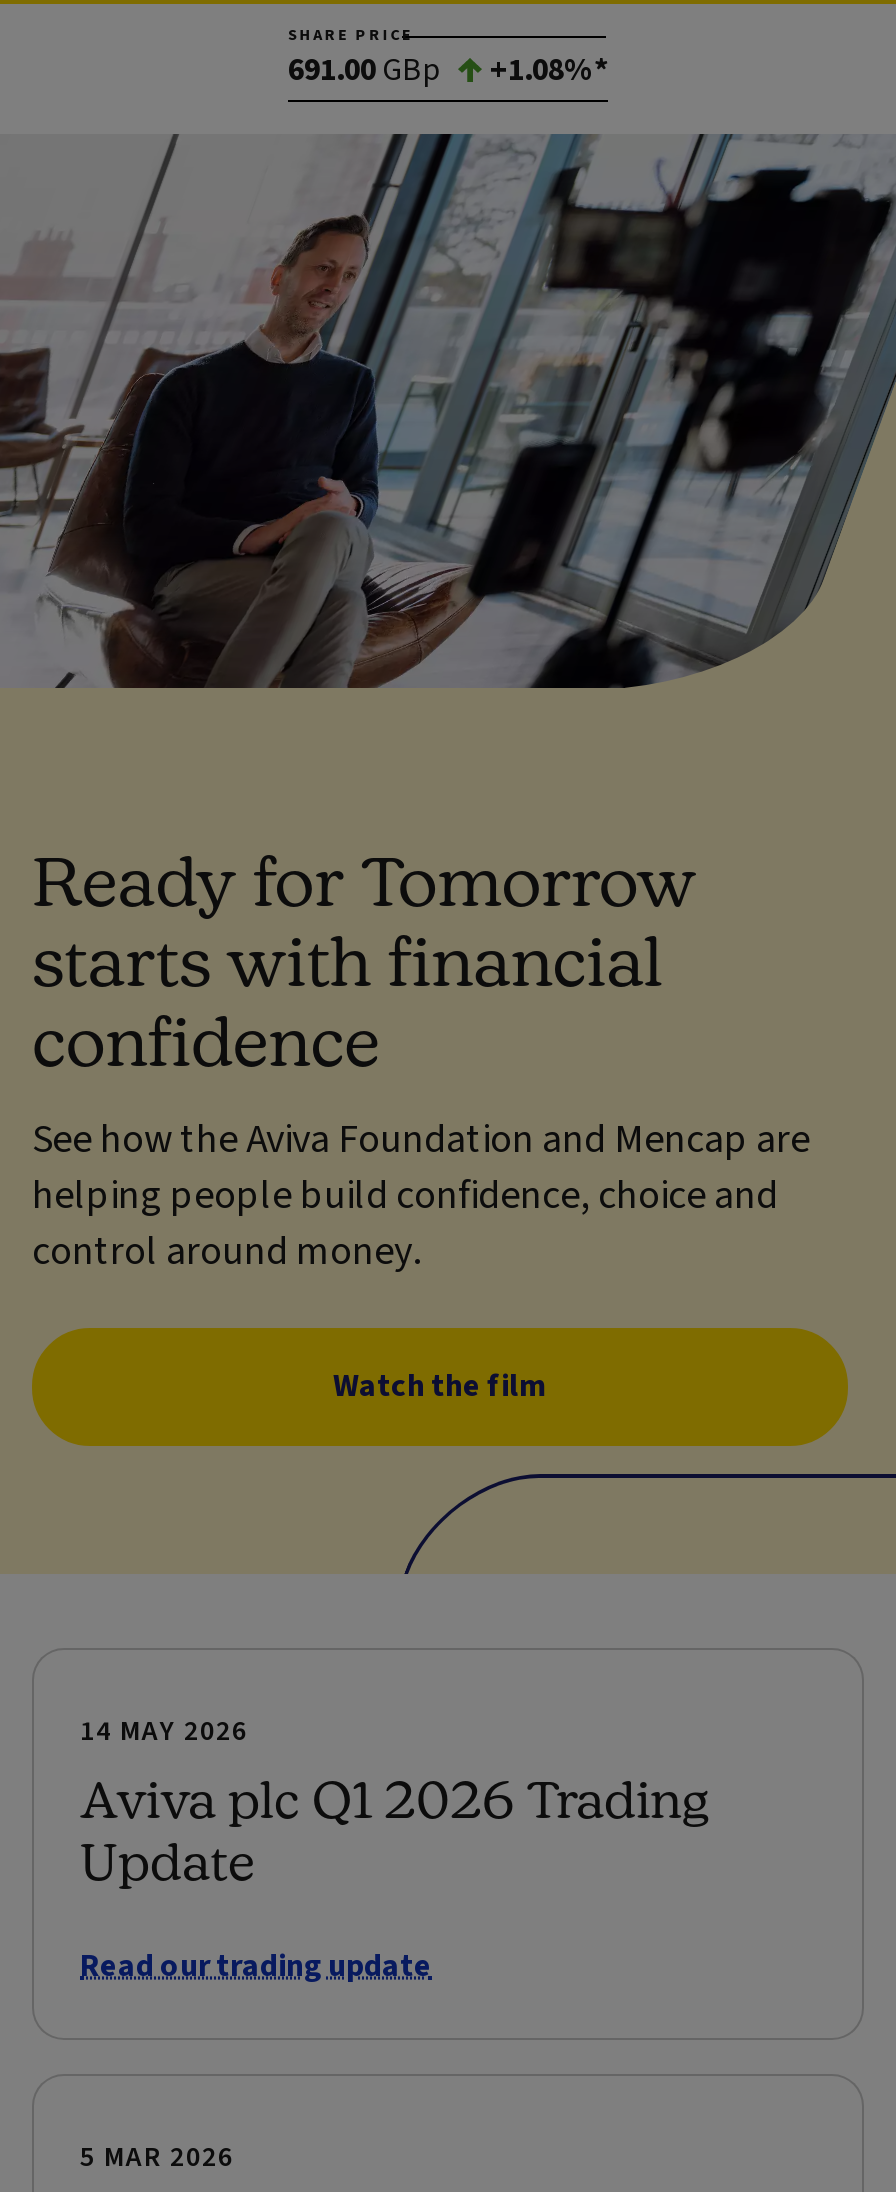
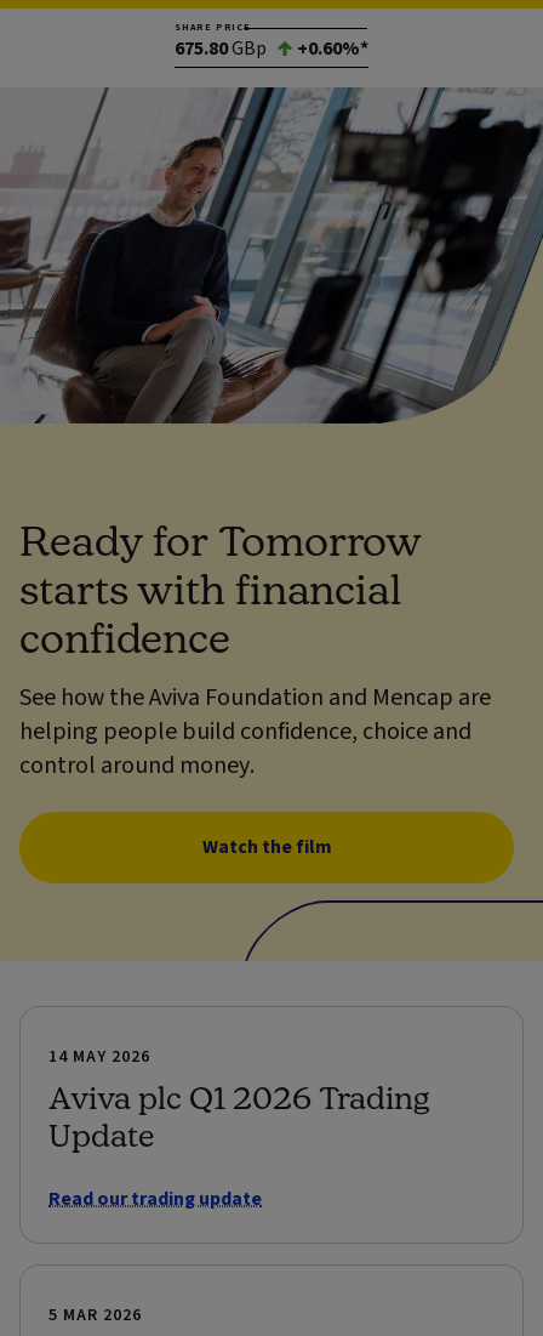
- 691.00 GBp
+ 675.80 GBp

- +1.08%*
+ +0.60%*
